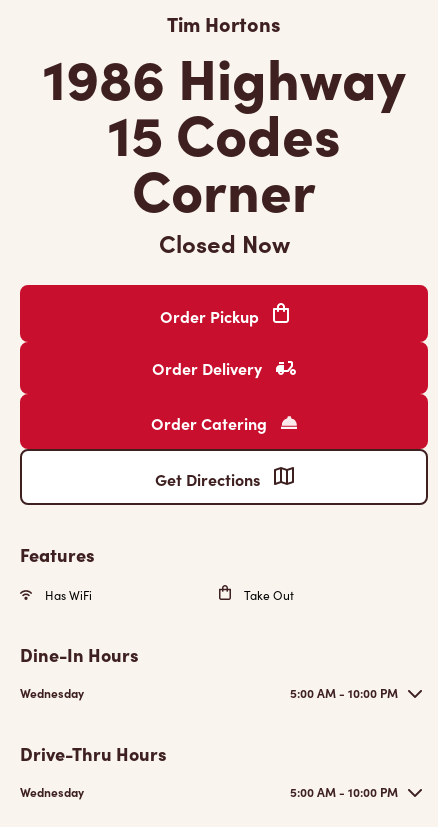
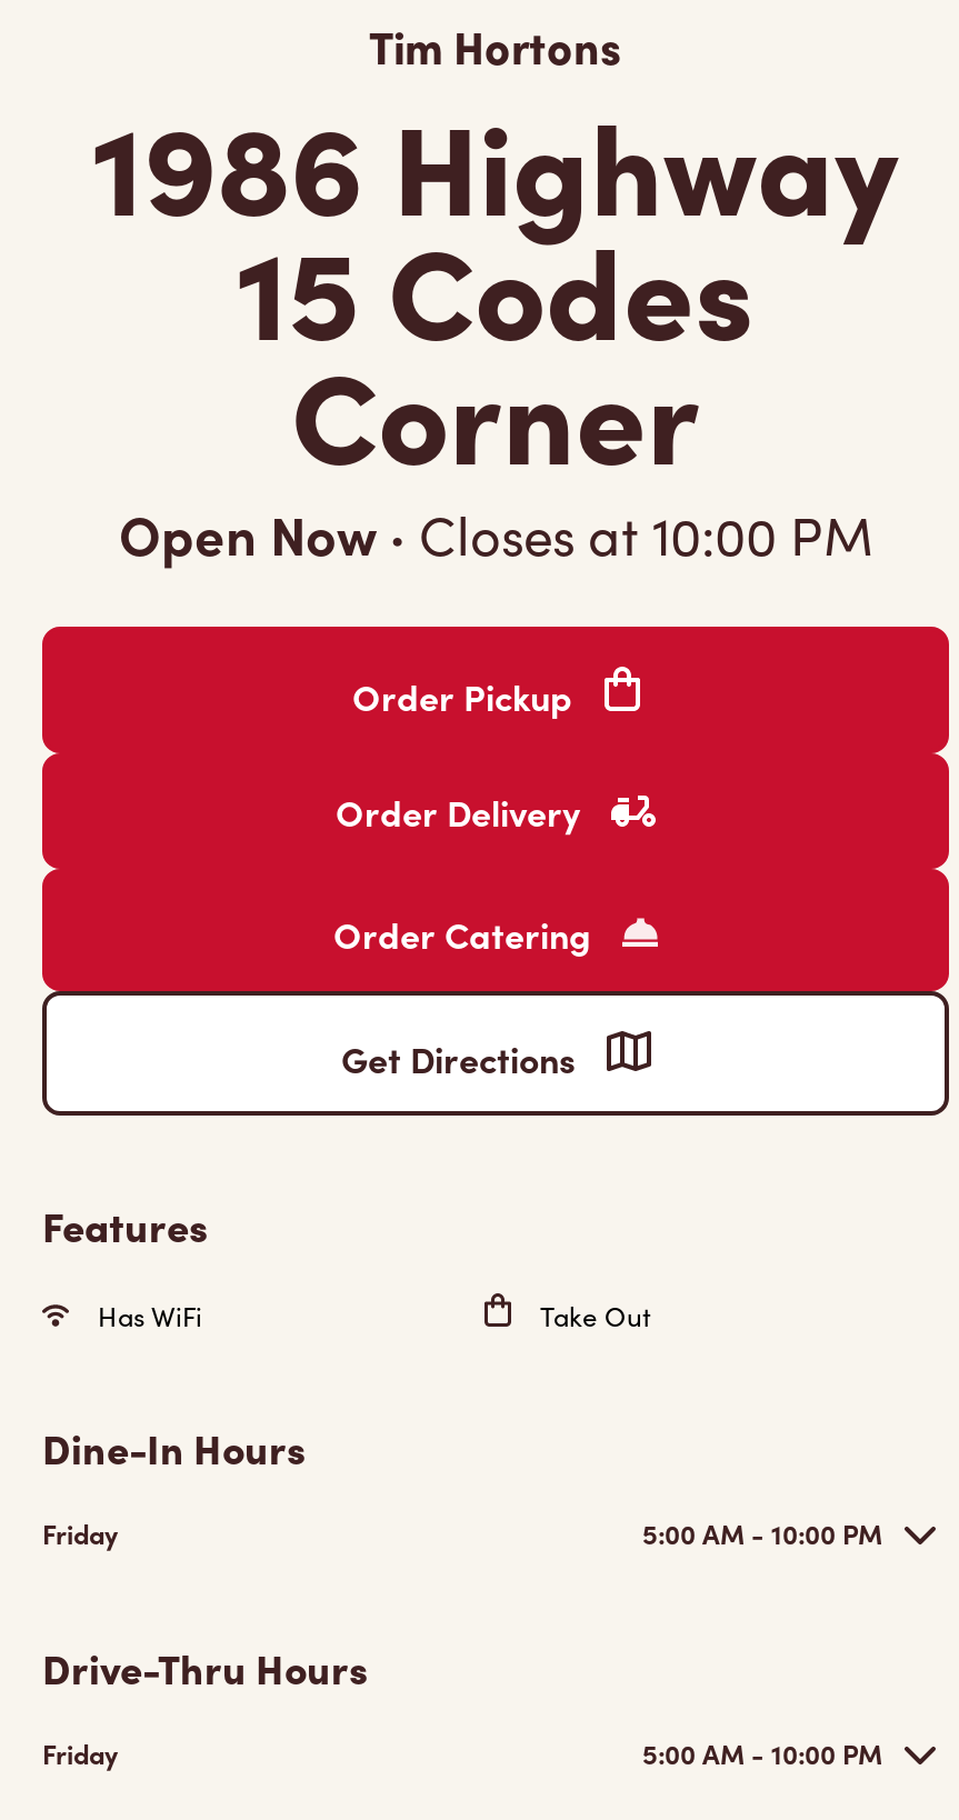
- Closed Now
+ Open Now · Closes at 10:00 PM

- Wednesday
+ Friday

- Wednesday
+ Friday
